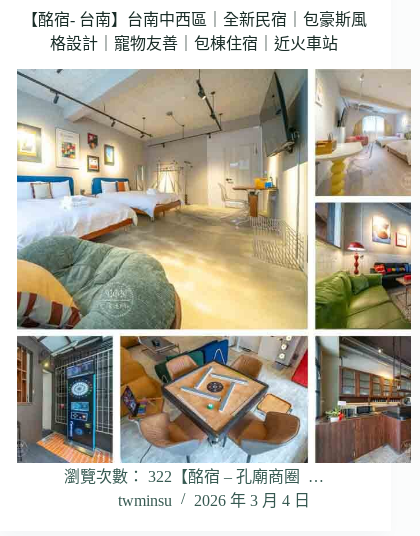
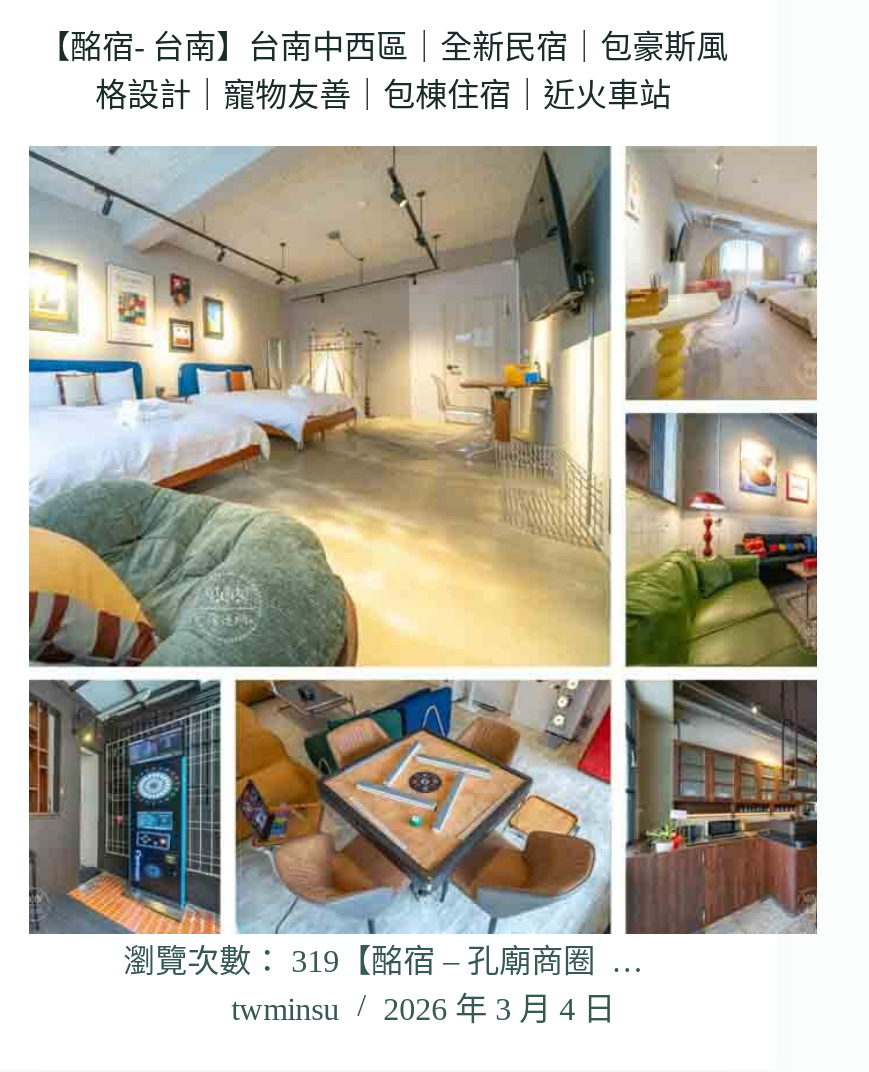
- 瀏覽次數： 322【酩宿 – 孔廟商圈 …
+ 瀏覽次數： 319【酩宿 – 孔廟商圈 …
